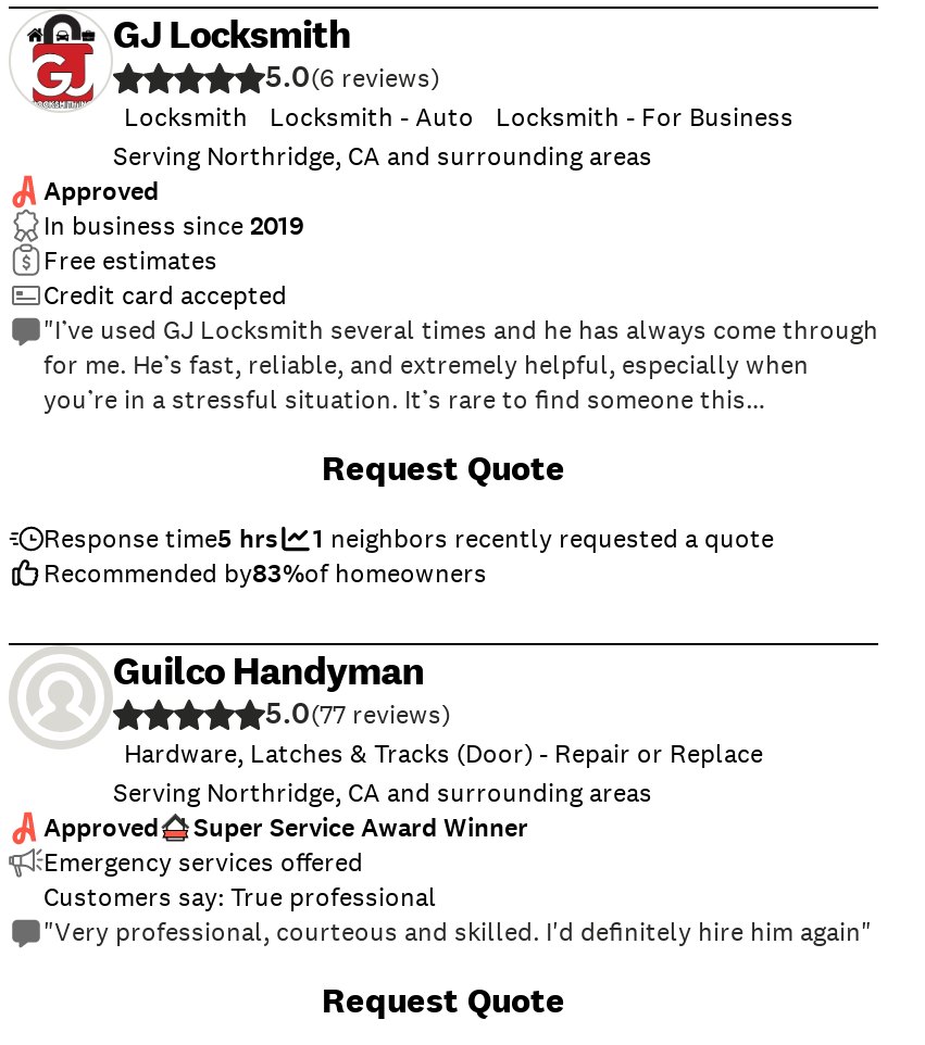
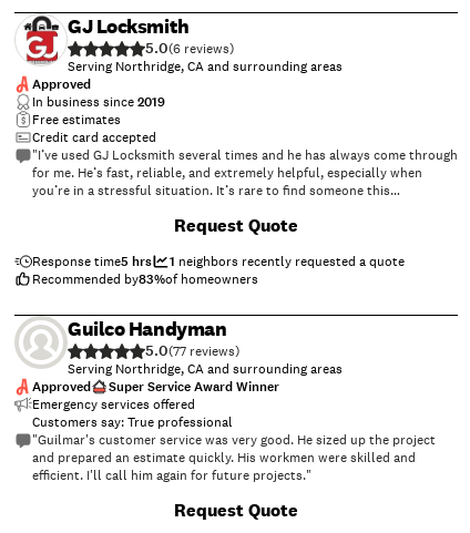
- Locksmith
- Locksmith - Auto
- Locksmith - For Business

- Hardware, Latches & Tracks (Door) - Repair or Replace

moved up: Serving Northridge, CA and surrounding areas | Approved | Super Service Award Winner | Emergency services offered | Customers say: True professional

- "Very professional, courteous and skilled. I'd definitely hire him again"
+ "Guilmar's customer service was very good. He sized up the project
+ and prepared an estimate quickly. His workmen were skilled and
+ efficient. I'll call him again for future projects."
